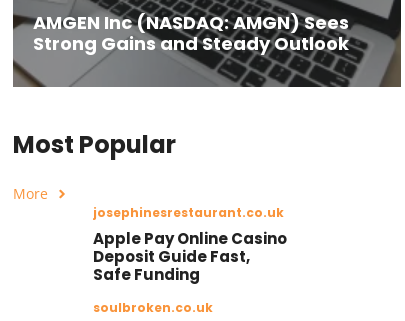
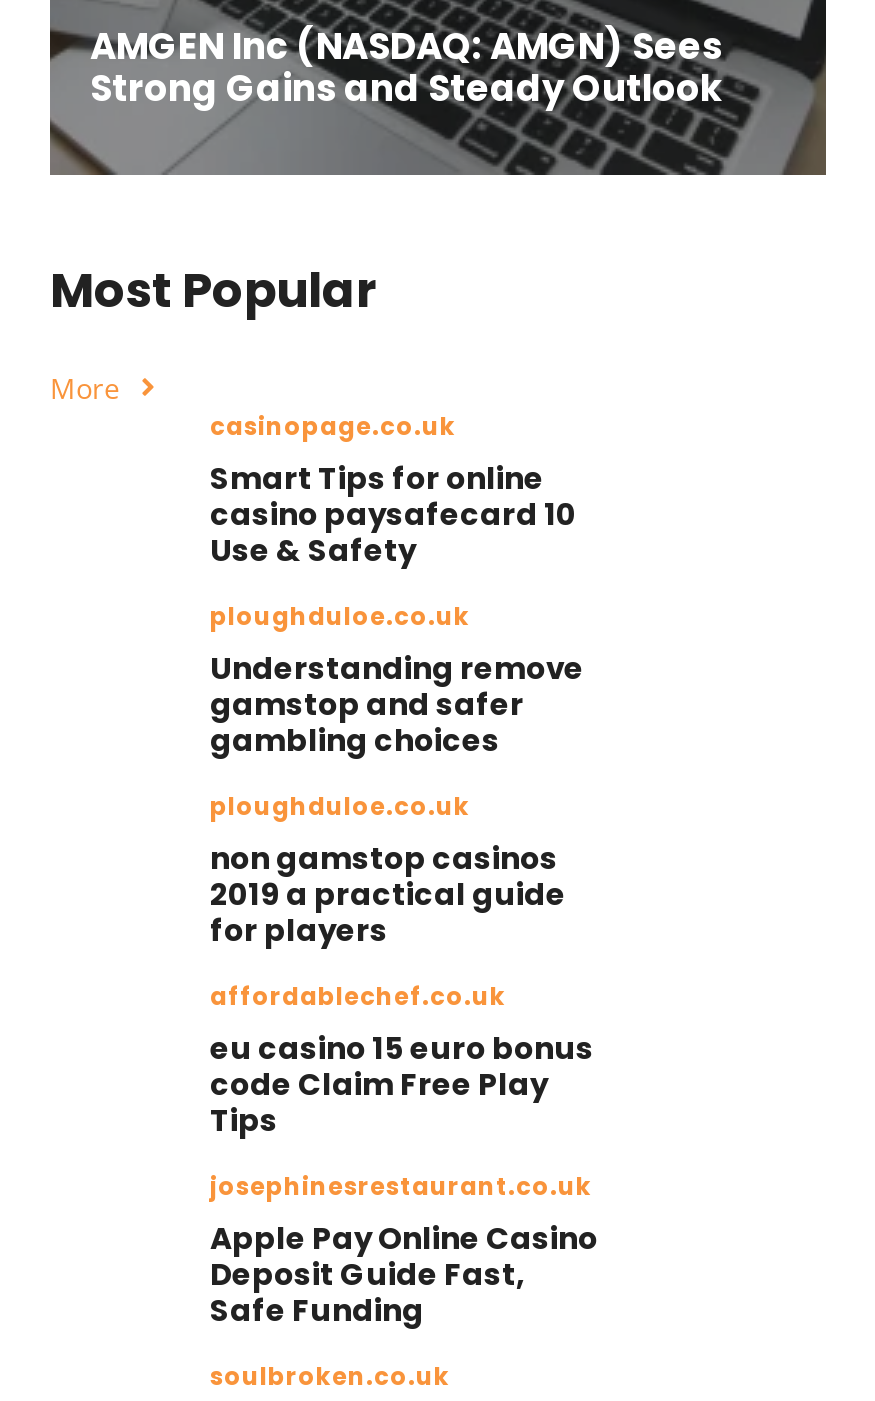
+ casinopage.co.uk
+ Smart Tips for online
+ casino paysafecard 10
+ Use & Safety
+ ploughduloe.co.uk
+ Understanding remove
+ gamstop and safer
+ gambling choices
+ ploughduloe.co.uk
+ non gamstop casinos
+ 2019 a practical guide
+ for players
+ affordablechef.co.uk
+ eu casino 15 euro bonus
+ code Claim Free Play
+ Tips
